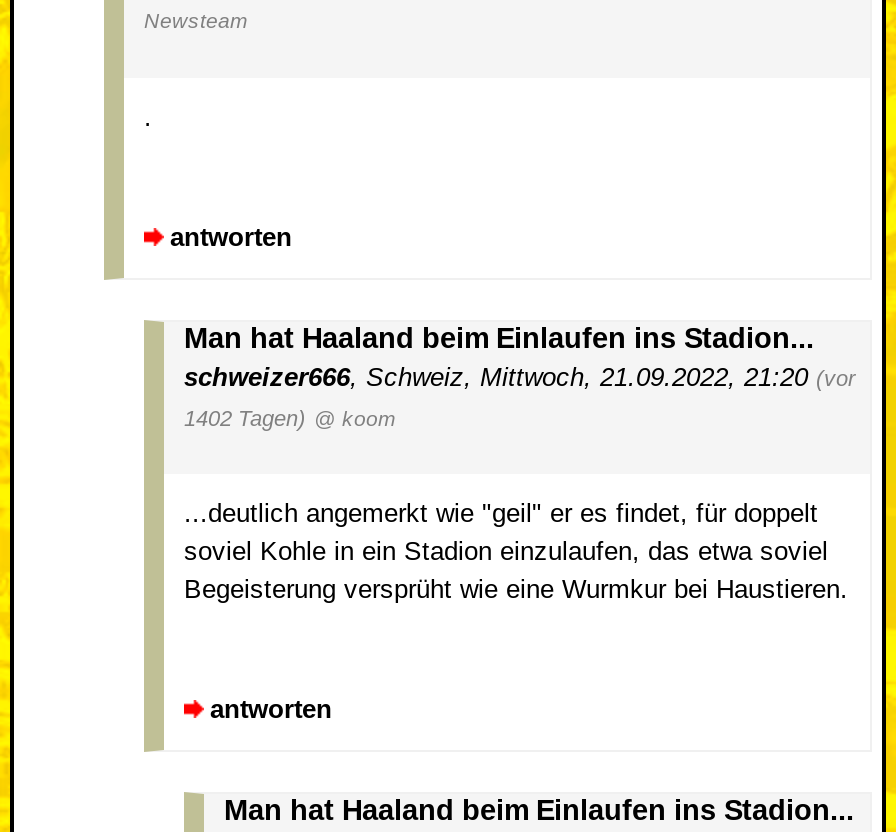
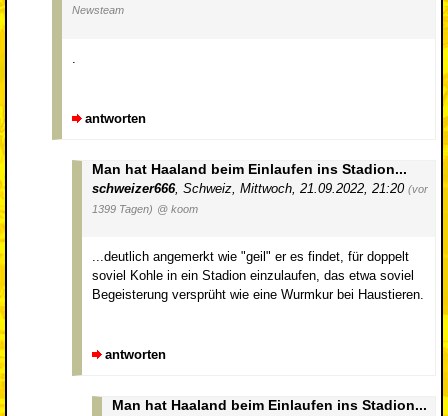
- 1402 Tagen) @ koom
+ 1399 Tagen) @ koom
